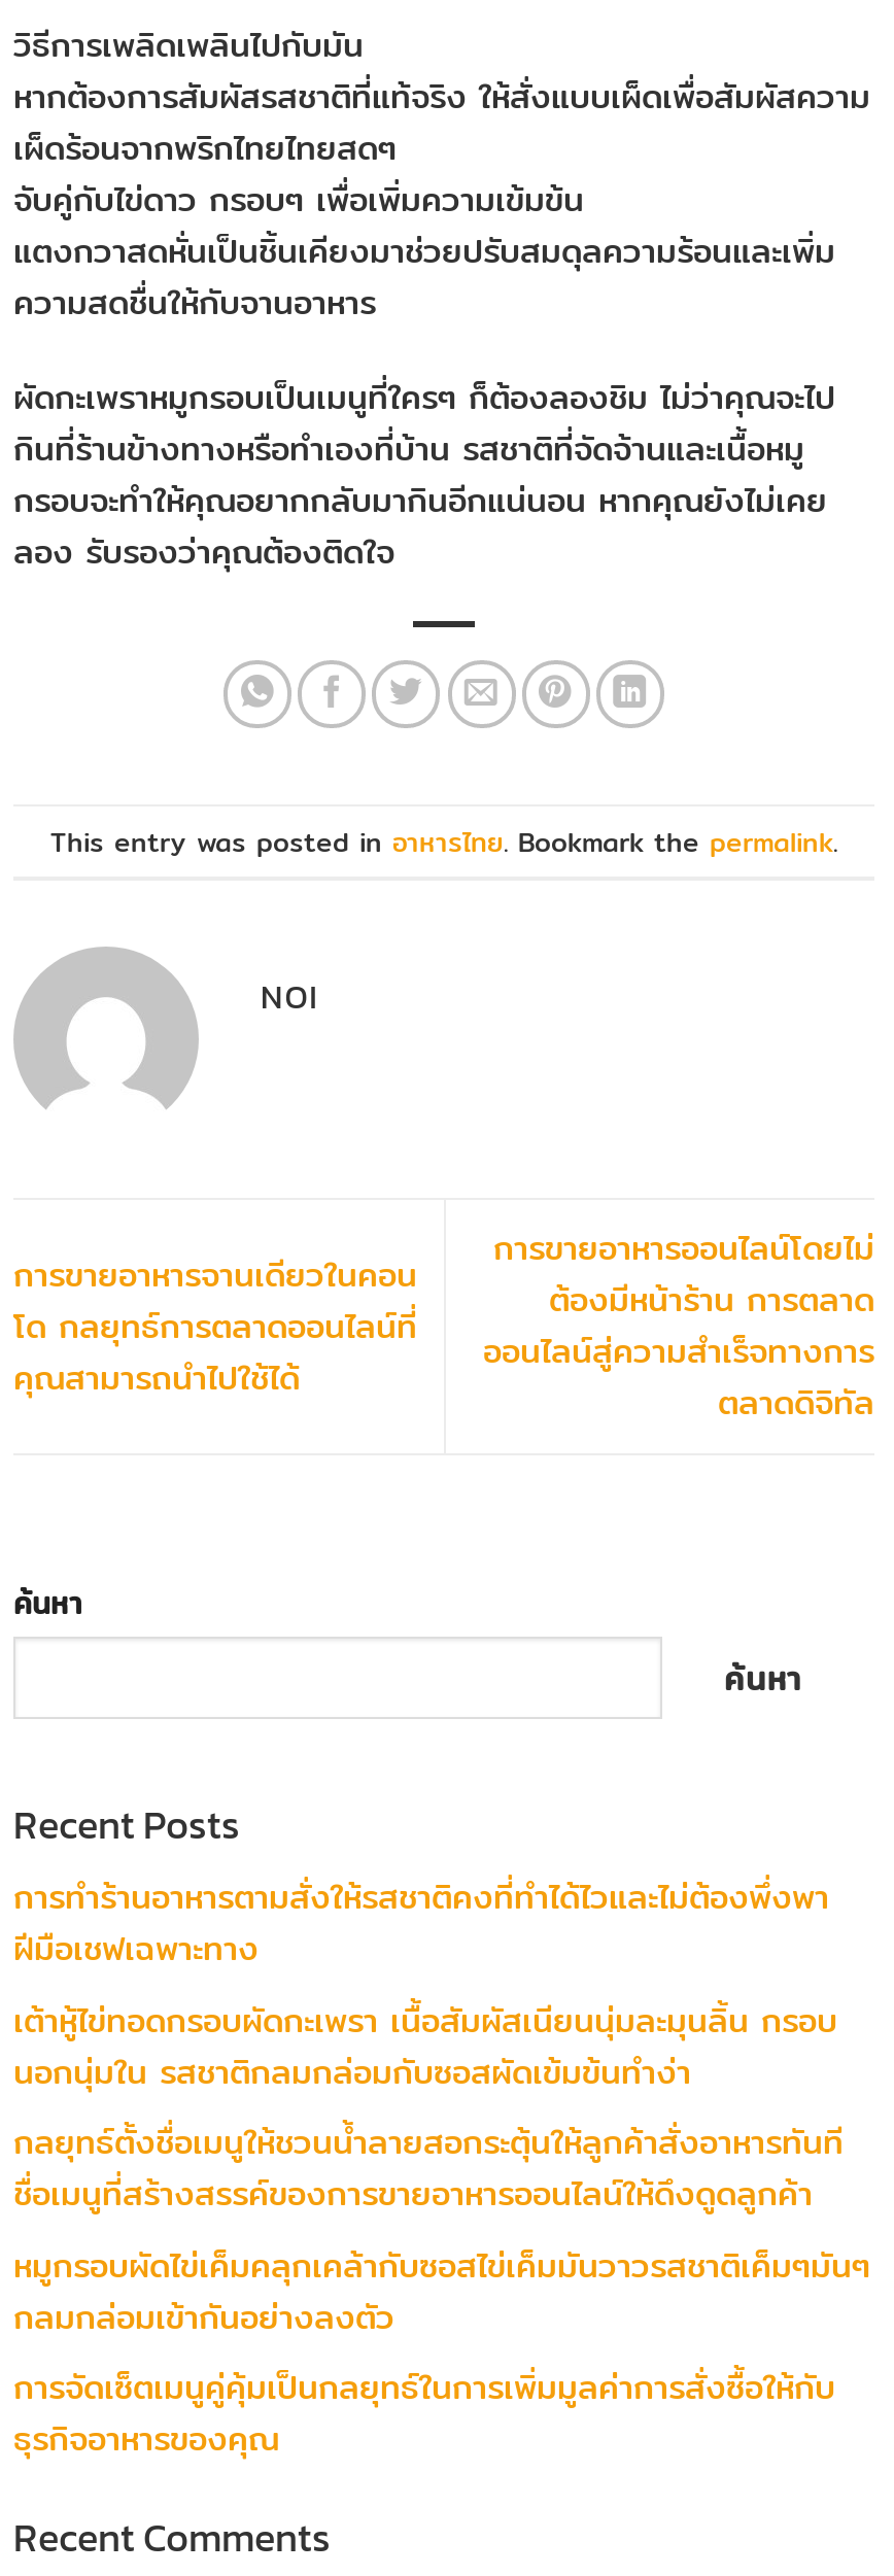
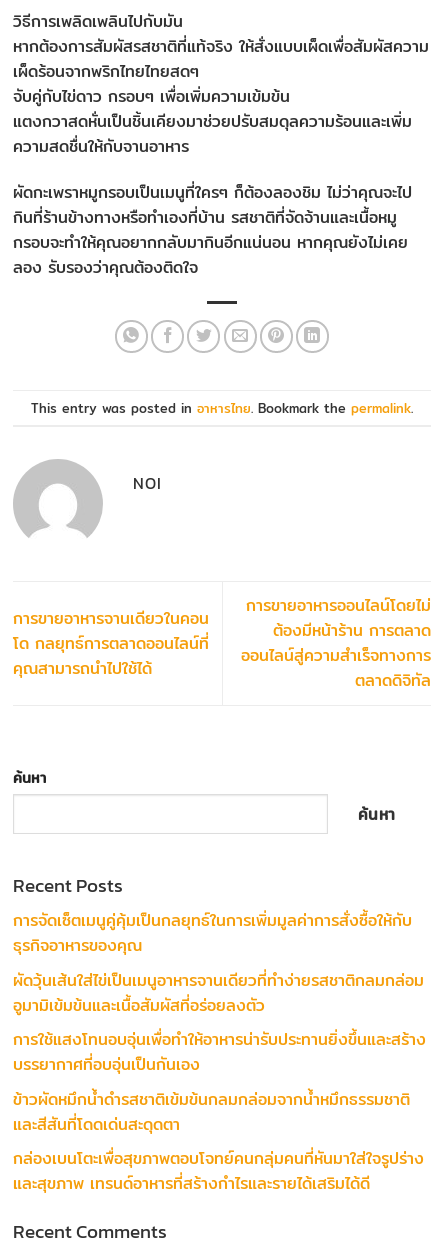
- การทำร้านอาหารตามสั่งให้รสชาติคงที่ทำได้ไวและไม่ต้องพึ่งพา
- ฝีมือเชฟเฉพาะทาง
- เต้าหู้ไข่ทอดกรอบผัดกะเพรา เนื้อสัมผัสเนียนนุ่มละมุนลิ้น กรอบ
- นอกนุ่มใน รสชาติกลมกล่อมกับซอสผัดเข้มข้นทำง่า
- กลยุทธ์ตั้งชื่อเมนูให้ชวนน้ำลายสอกระตุ้นให้ลูกค้าสั่งอาหารทันที
- ชื่อเมนูที่สร้างสรรค์ของการขายอาหารออนไลน์ให้ดึงดูดลูกค้า
- หมูกรอบผัดไข่เค็มคลุกเคล้ากับซอสไข่เค็มมันวาวรสชาติเค็มๆมันๆ
- กลมกล่อมเข้ากันอย่างลงตัว

moved up: การจัดเซ็ตเมนูคู่คุ้มเป็นกลยุทธ์ในการเพิ่มมูลค่าการสั่งซื้อให้กับ | ธุรกิจอาหารของคุณ

+ ผัดวุ้นเส้นใส่ไข่เป็นเมนูอาหารจานเดียวที่ทำง่ายรสชาติกลมกล่อม
+ อูมามิเข้มข้นและเนื้อสัมผัสที่อร่อยลงตัว
+ การใช้แสงโทนอบอุ่นเพื่อทำให้อาหารน่ารับประทานยิ่งขึ้นและสร้าง
+ บรรยากาศที่อบอุ่นเป็นกันเอง
+ ข้าวผัดหมึกน้ำดำรสชาติเข้มข้นกลมกล่อมจากน้ำหมึกธรรมชาติ
+ และสีสันที่โดดเด่นสะดุดตา
+ กล่องเบนโตะเพื่อสุขภาพตอบโจทย์คนกลุ่มคนที่หันมาใส่ใจรูปร่าง
+ และสุขภาพ เทรนด์อาหารที่สร้างกำไรและรายได้เสริมได้ดี
